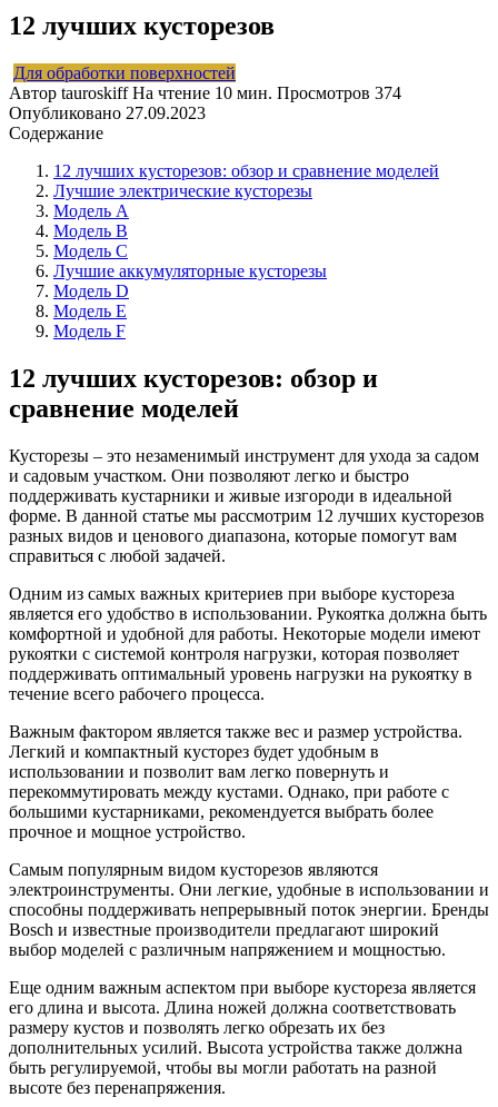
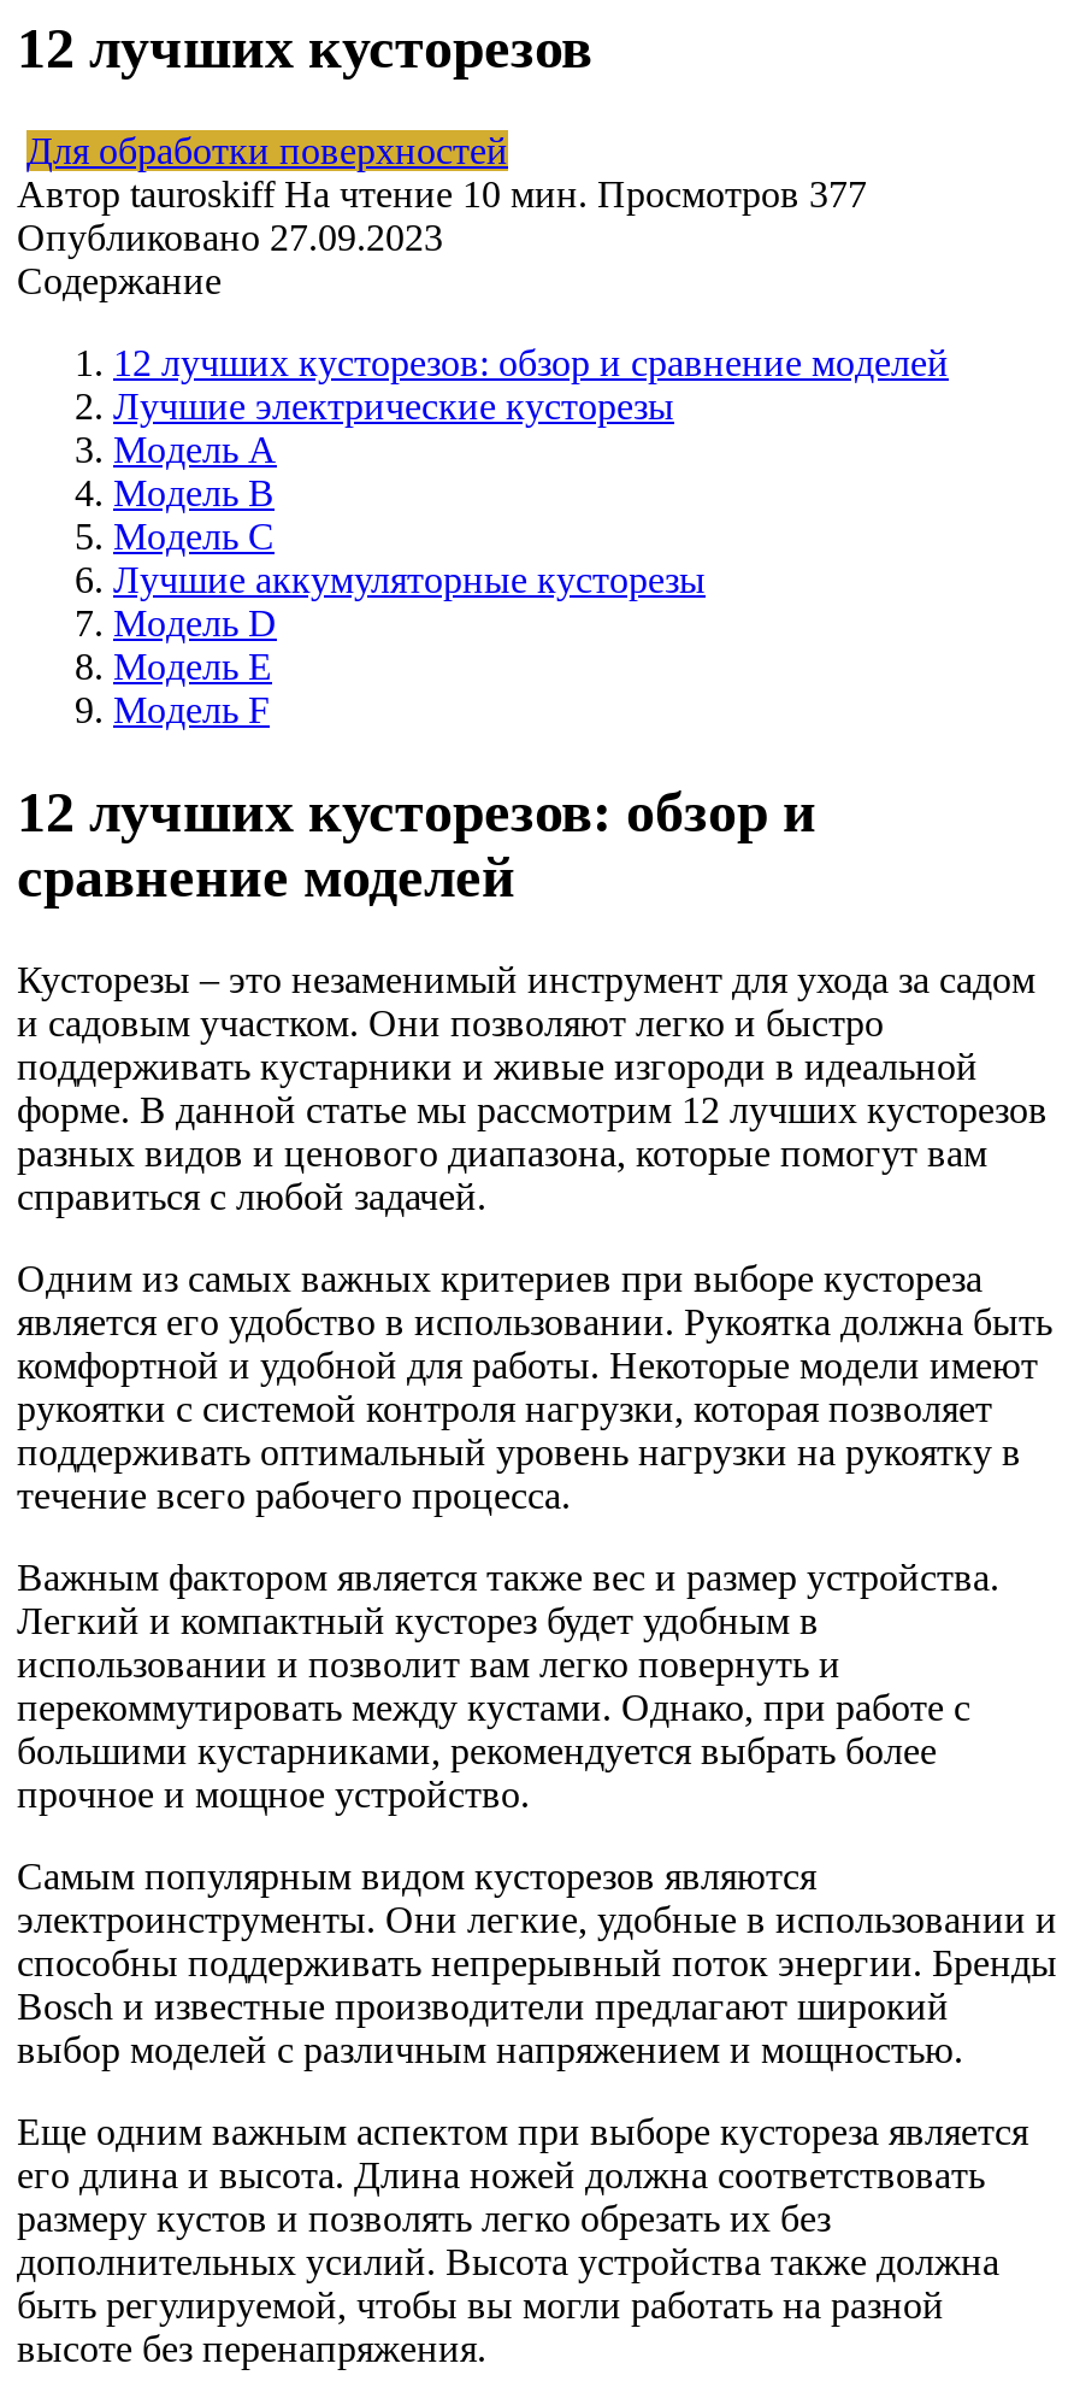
- Автор tauroskiff На чтение 10 мин. Просмотров 374
+ Автор tauroskiff На чтение 10 мин. Просмотров 377
